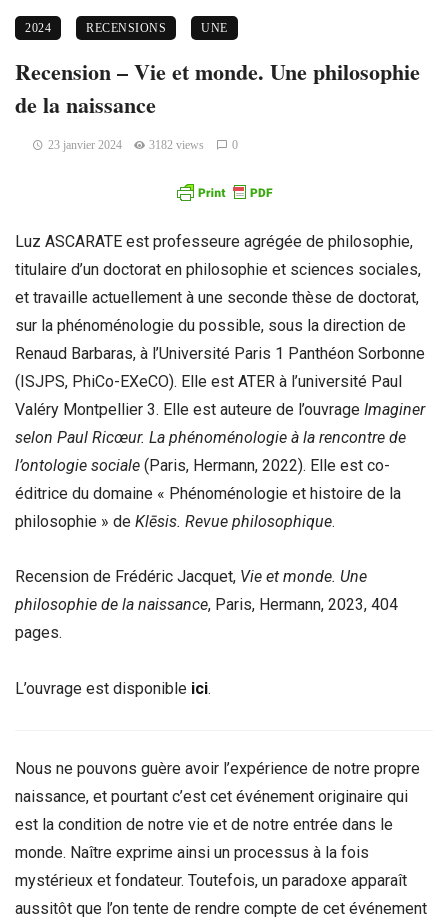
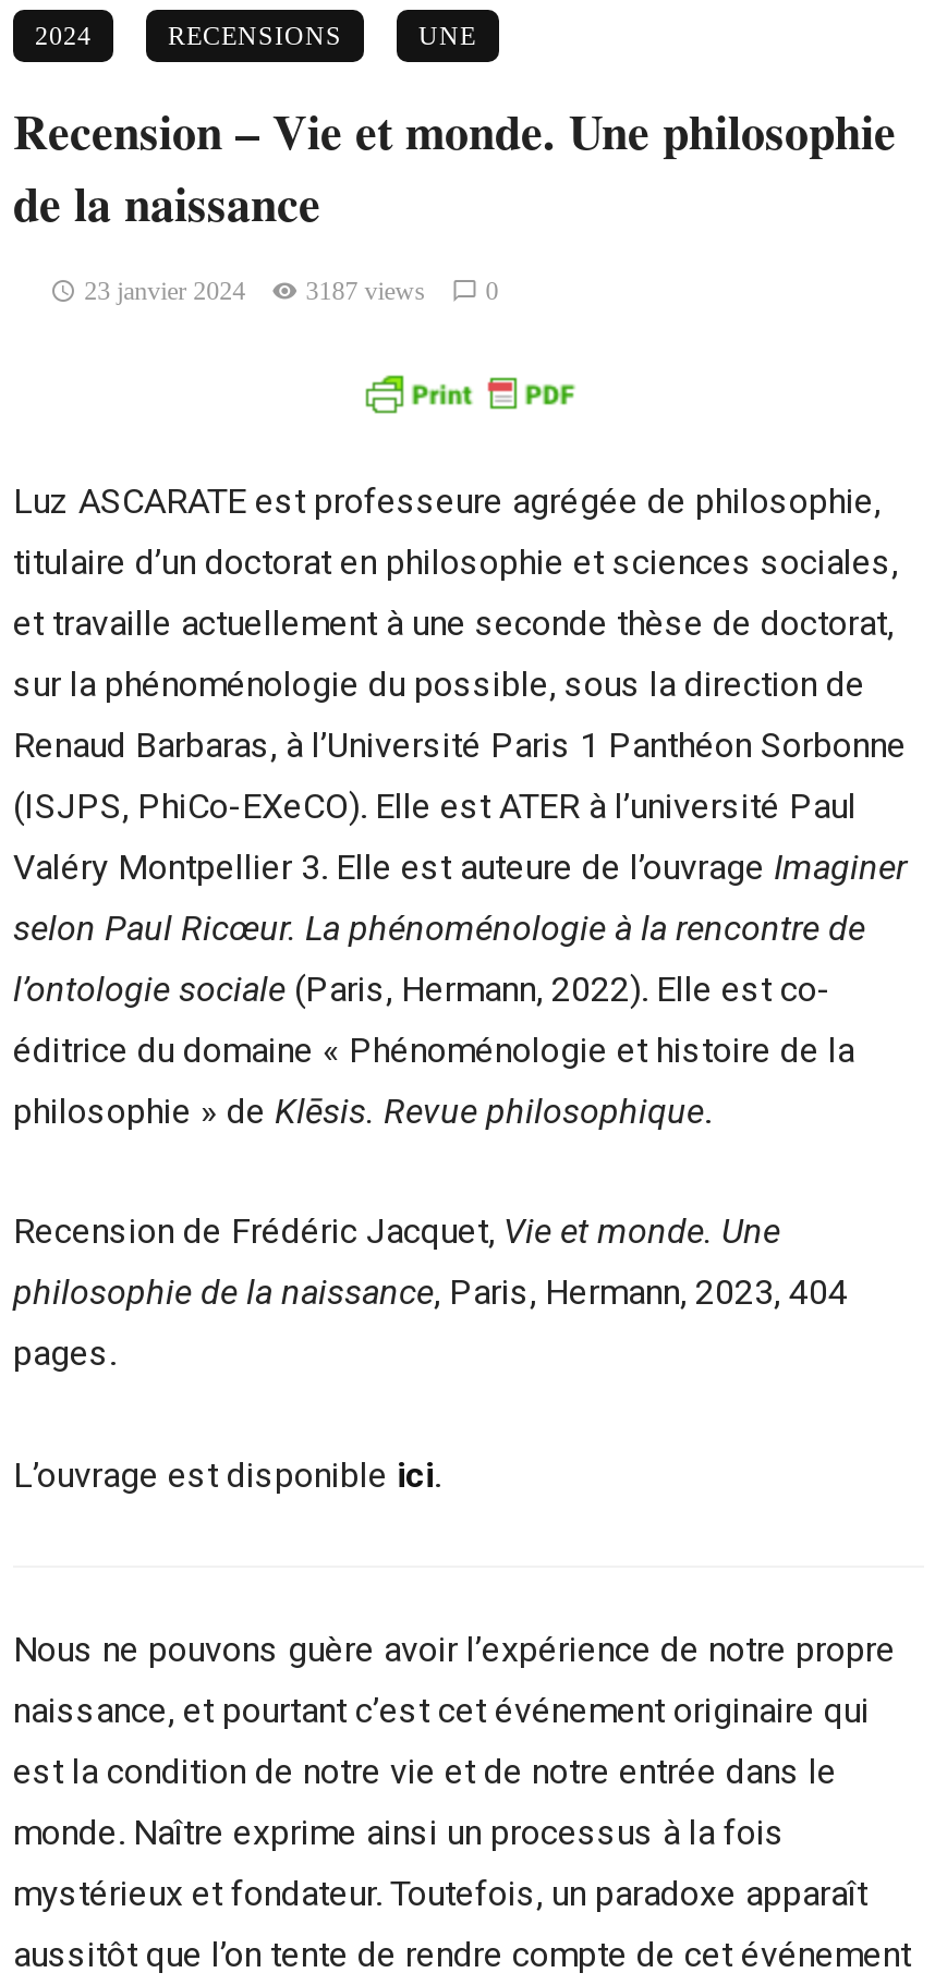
- 23 janvier 2024 3182 views 0
+ 23 janvier 2024 3187 views 0
